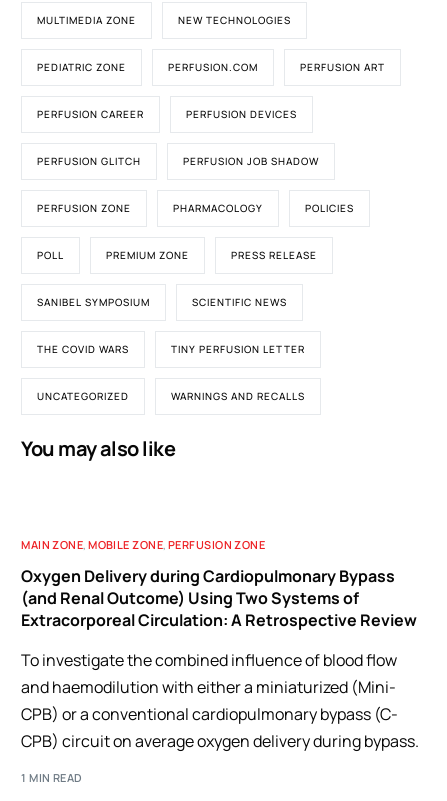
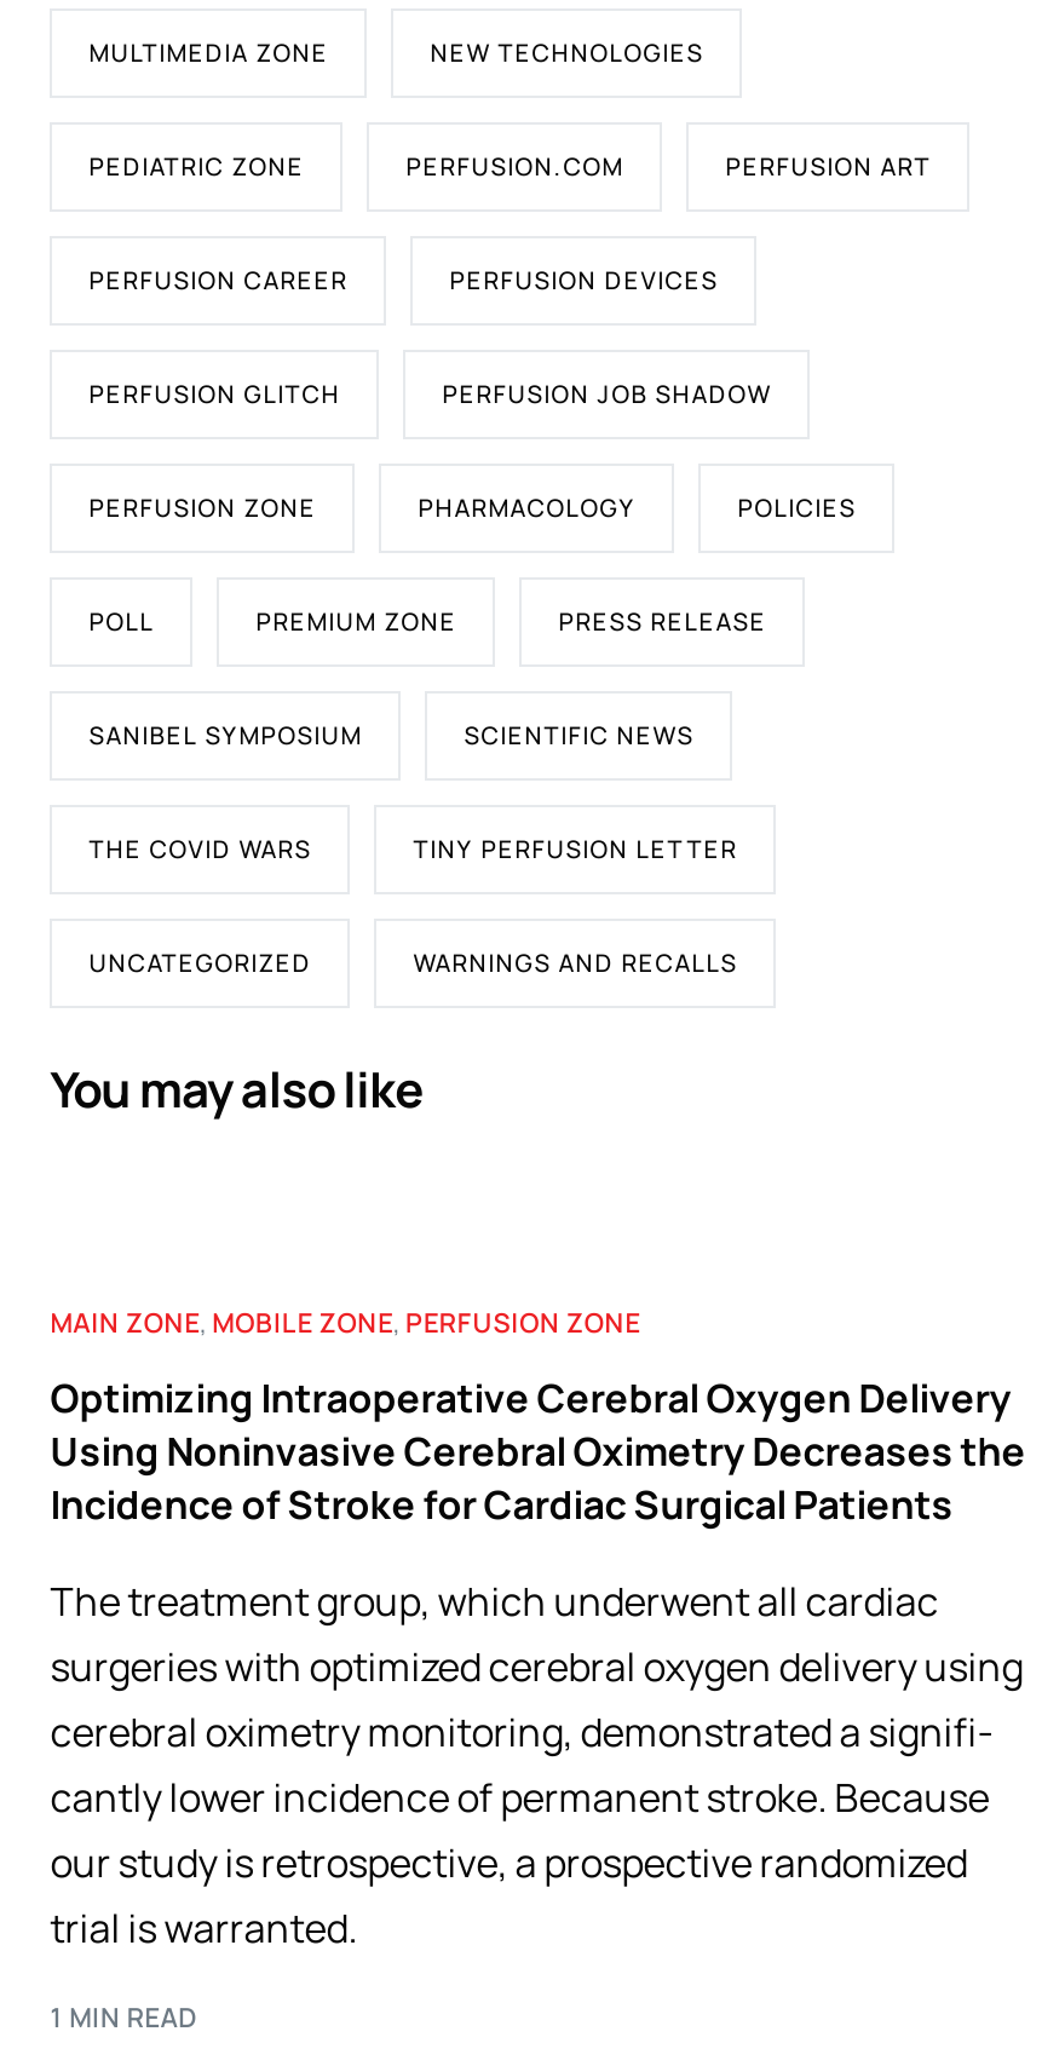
- Oxygen Delivery during Cardiopulmonary Bypass
- (and Renal Outcome) Using Two Systems of
- Extracorporeal Circulation: A Retrospective Review
+ Optimizing Intraoperative Cerebral Oxygen Delivery
+ Using Noninvasive Cerebral Oximetry Decreases the
+ Incidence of Stroke for Cardiac Surgical Patients

- To investigate the combined influence of blood flow
- and haemodilution with either a miniaturized (Mini-
- CPB) or a conventional cardiopulmonary bypass (C-
- CPB) circuit on average oxygen delivery during bypass.
+ The treatment group, which underwent all cardiac
+ surgeries with optimized cerebral oxygen delivery using
+ cerebral oximetry monitoring, demonstrated a signifi-
+ cantly lower incidence of permanent stroke. Because
+ our study is retrospective, a prospective randomized
+ trial is warranted.
